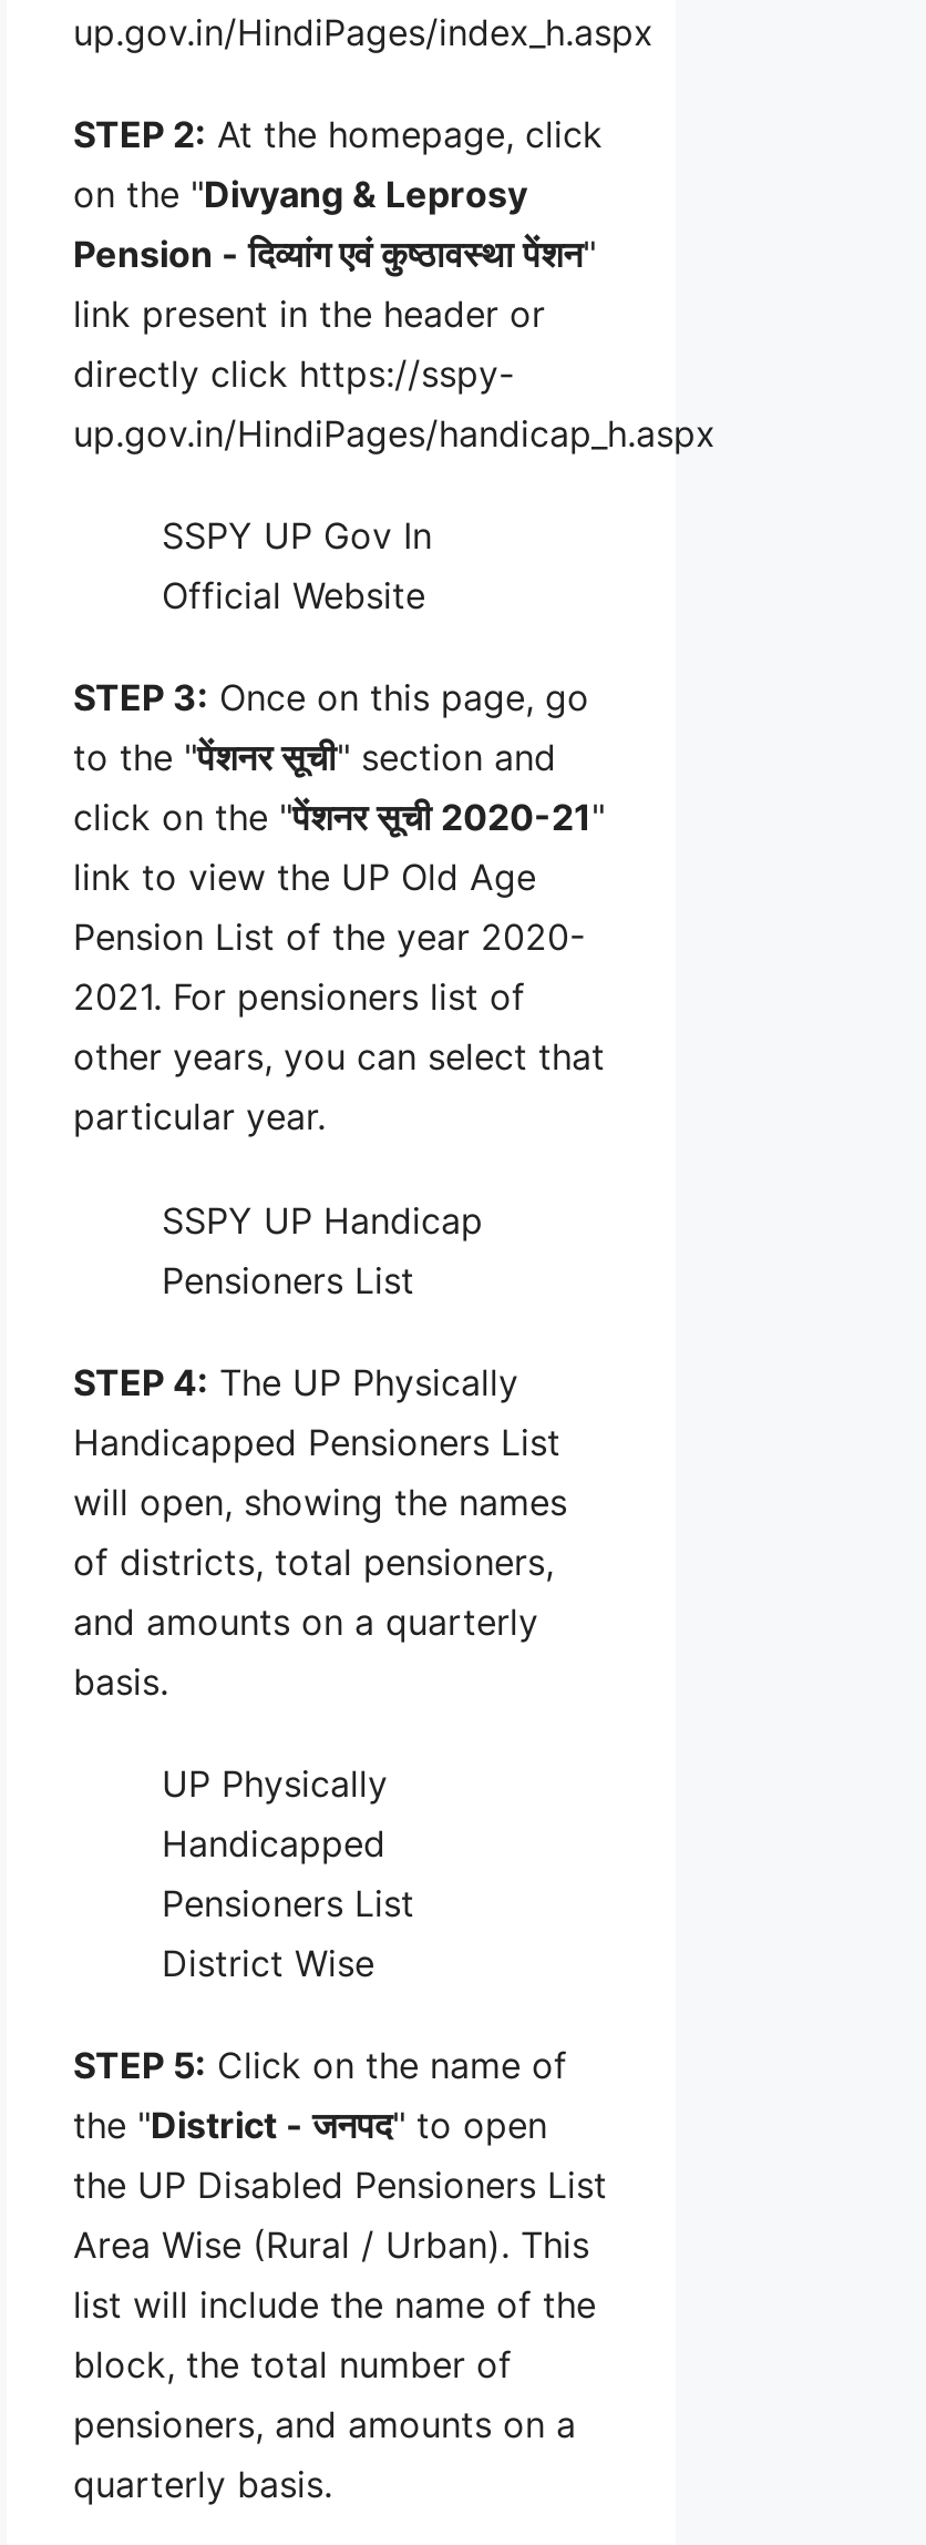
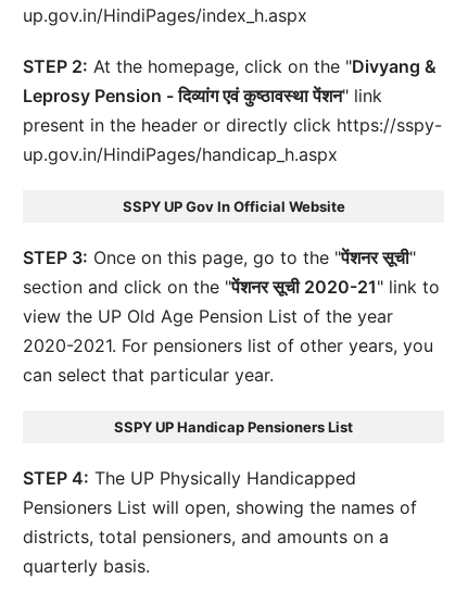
- SSPY UP Gov In
- Official Website
- STEP 3: Once on this page, go
- to the "पेंशनर सूची" section and
- click on the "पेंशनर सूची 2020-21"
- link to view the UP Old Age
- Pension List of the year 2020-
- 2021. For pensioners list of
- other years, you can select that
- particular year.
- SSPY UP Handicap
- Pensioners List
- STEP 4: The UP Physically
- Handicapped Pensioners List
- will open, showing the names
- of districts, total pensioners,
- and amounts on a quarterly
- basis.
- UP Physically
- Handicapped
- Pensioners List
- District Wise
- STEP 5: Click on the name of
- the "District - जनपद" to open
- the UP Disabled Pensioners List
- Area Wise (Rural / Urban). This
- list will include the name of the
- block, the total number of
- pensioners, and amounts on a
+ SSPY UP Gov In Official Website
+ STEP 3: Once on this page, go to the "पेंशनर सूची"
+ section and click on the "पेंशनर सूची 2020-21" link to
+ view the UP Old Age Pension List of the year
+ 2020-2021. For pensioners list of other years, you
+ can select that particular year.
+ SSPY UP Handicap Pensioners List
+ STEP 4: The UP Physically Handicapped
+ Pensioners List will open, showing the names of
+ districts, total pensioners, and amounts on a
